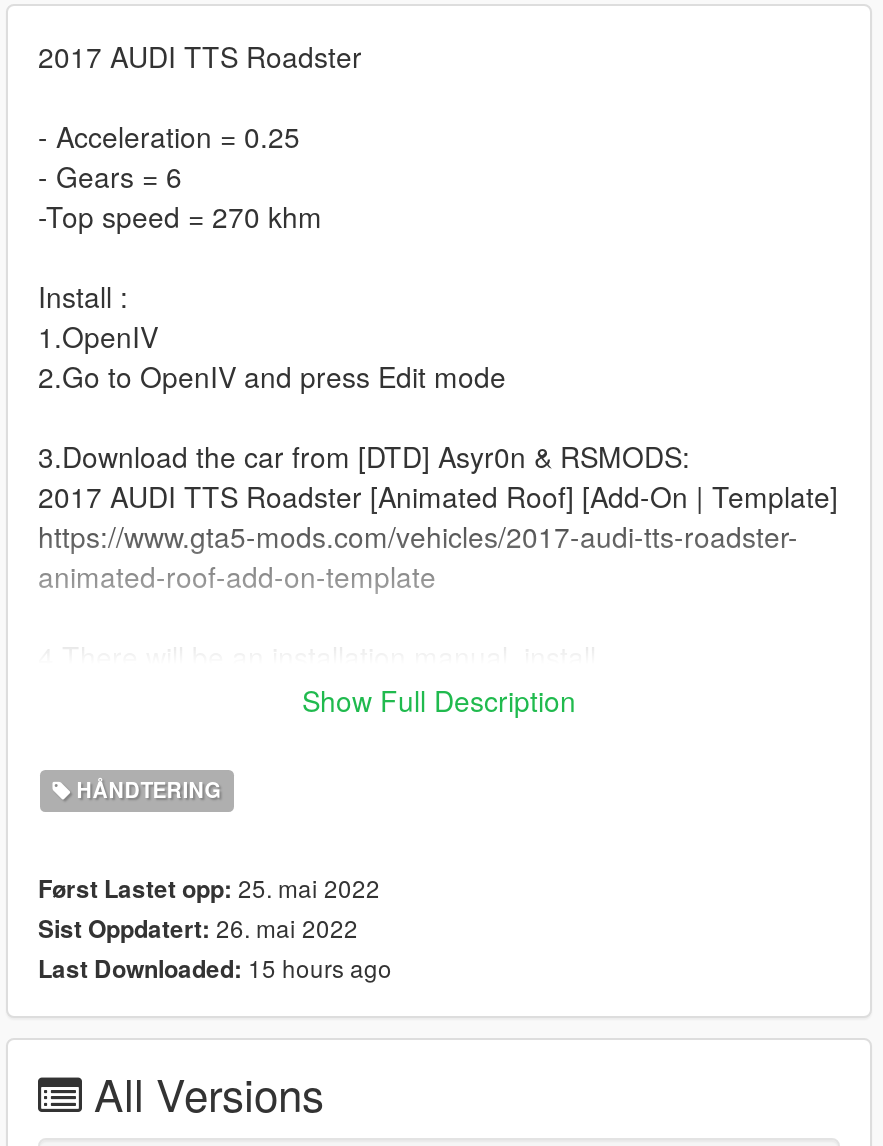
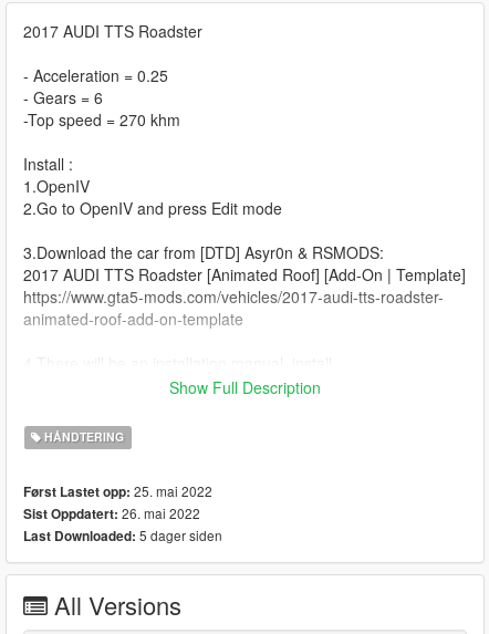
- Last Downloaded: 15 hours ago
+ Last Downloaded: 5 dager siden
